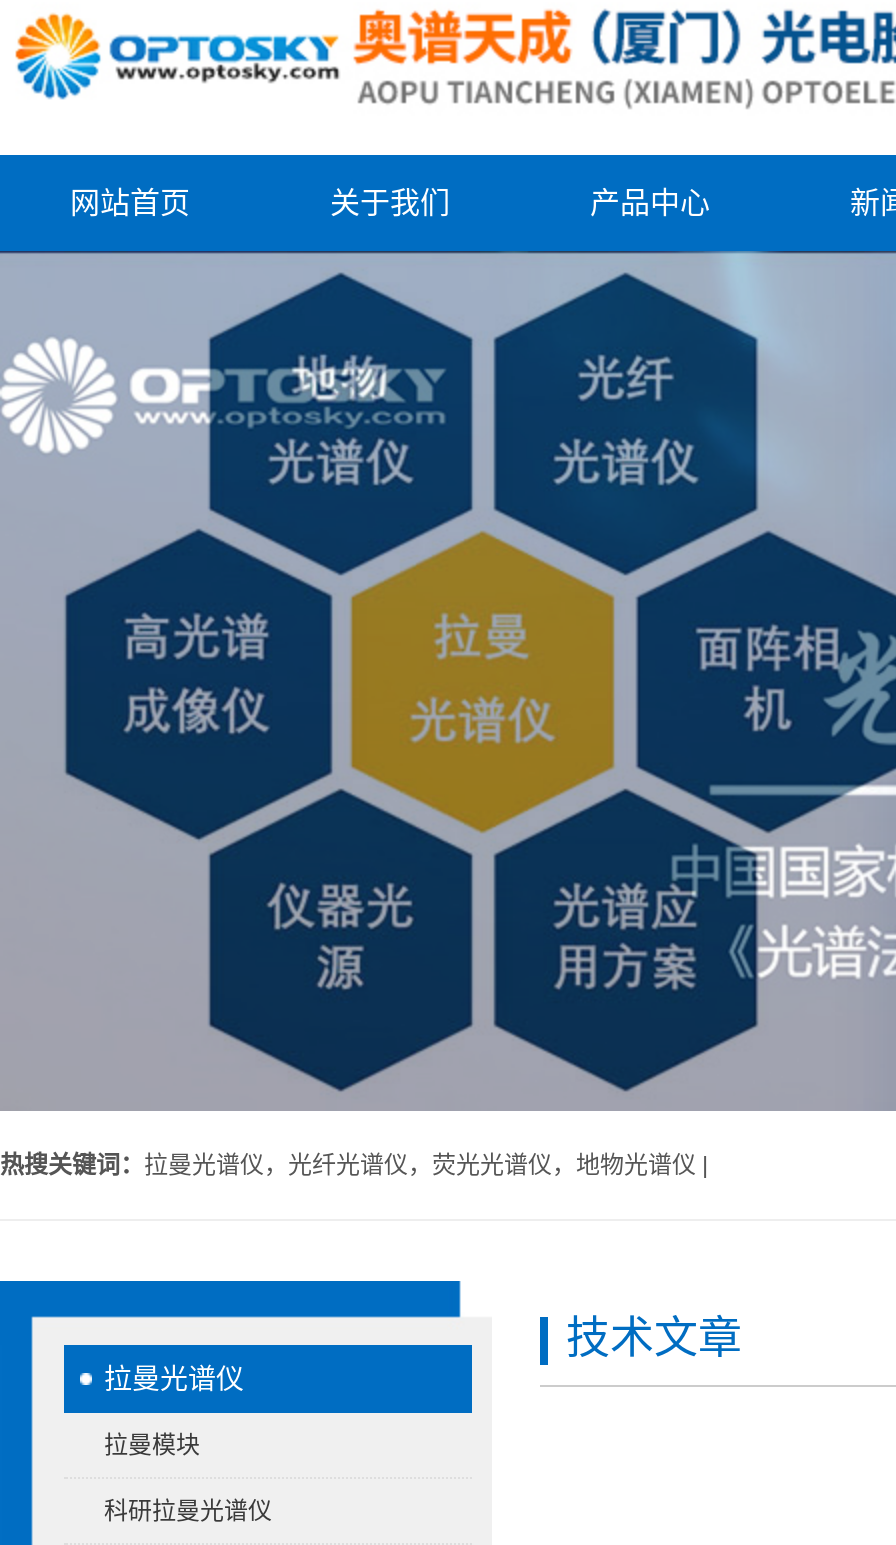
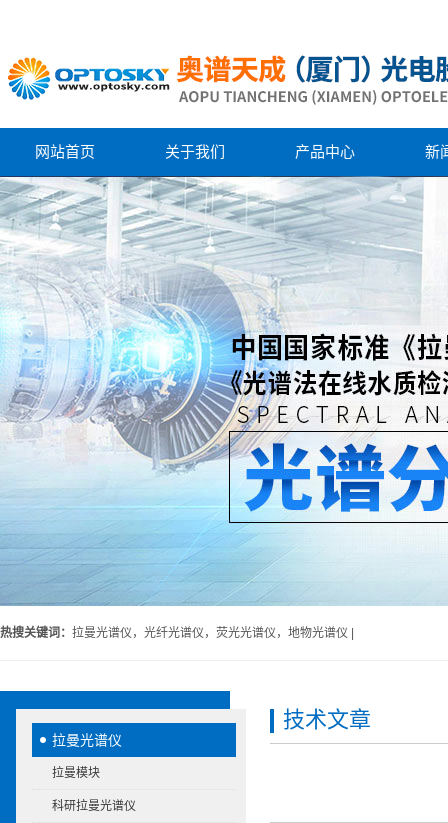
- [image]
+ [image]
